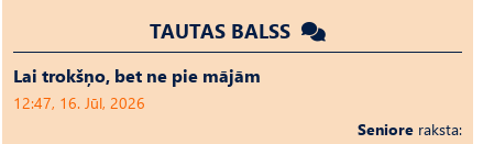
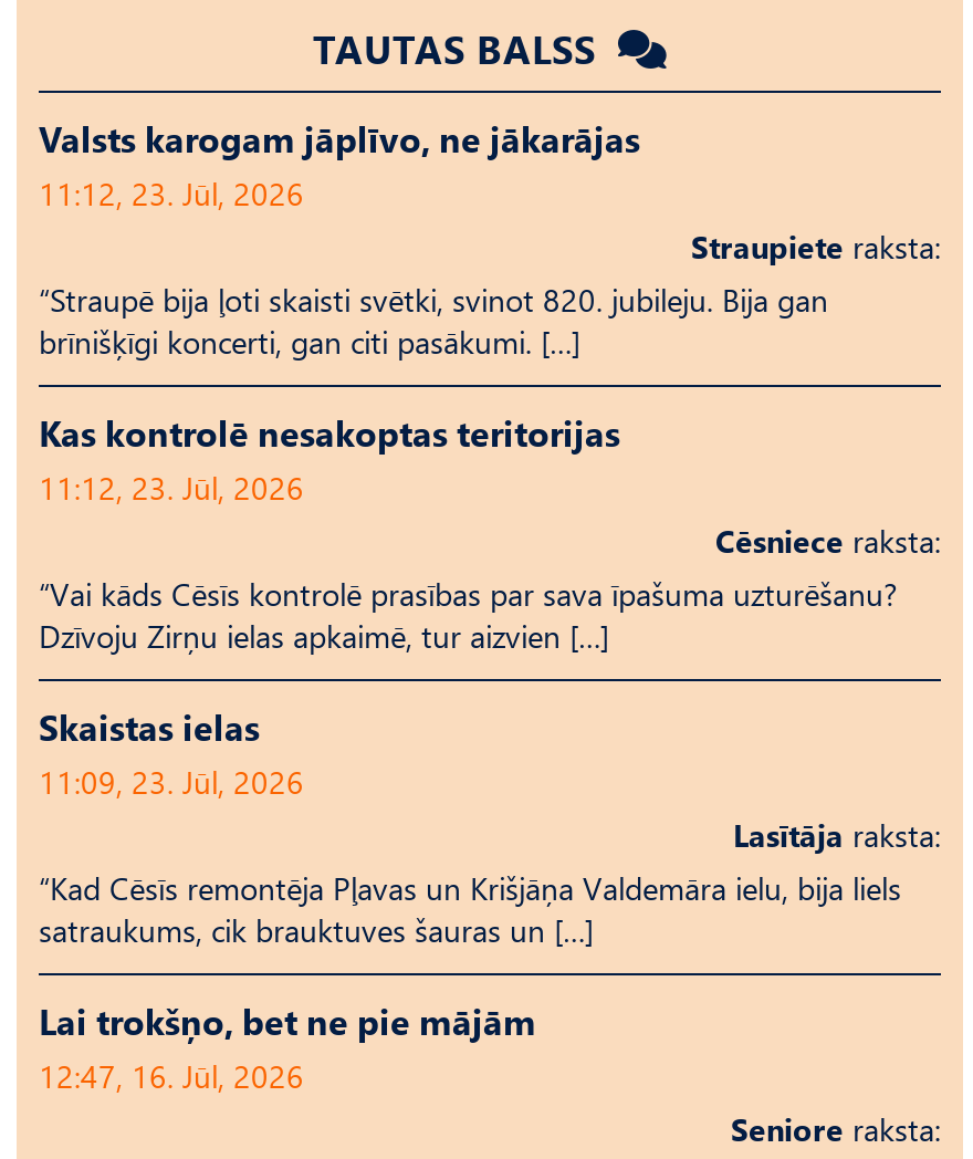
+ Valsts karogam jāplīvo, ne jākarājas
+ 11:12, 23. Jūl, 2026
+ Straupiete raksta:
+ “Straupē bija ļoti skaisti svētki, svinot 820. jubileju. Bija gan
+ brīnišķīgi koncerti, gan citi pasākumi. […]
+ Kas kontrolē nesakoptas teritorijas
+ 11:12, 23. Jūl, 2026
+ Cēsniece raksta:
+ “Vai kāds Cēsīs kontrolē prasības par sava īpašuma uzturēšanu?
+ Dzīvoju Zirņu ielas apkaimē, tur aizvien […]
+ Skaistas ielas
+ 11:09, 23. Jūl, 2026
+ Lasītāja raksta:
+ “Kad Cēsīs remontēja Pļavas un Krišjāņa Valdemāra ielu, bija liels
+ satraukums, cik brauktuves šauras un […]
